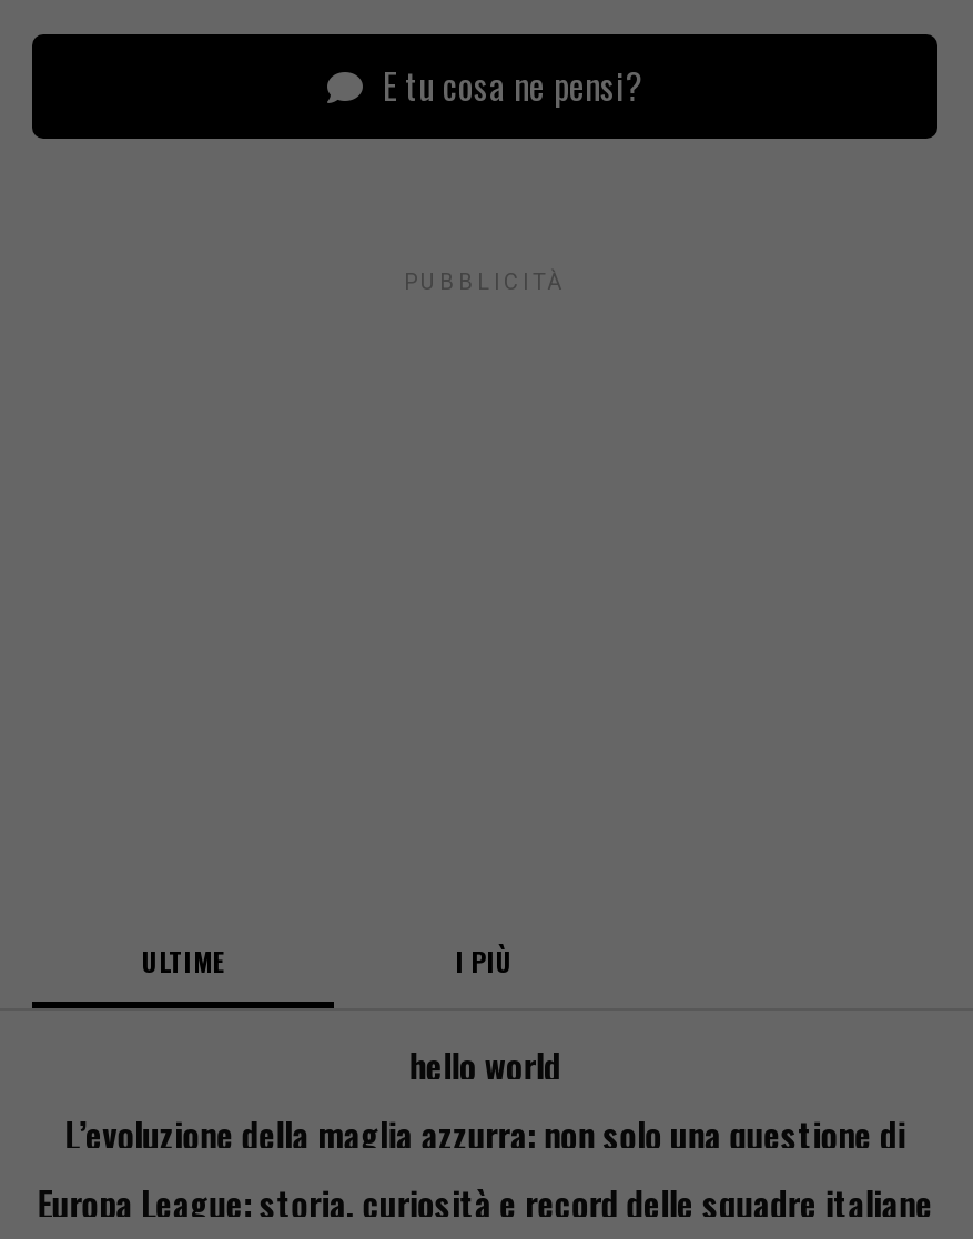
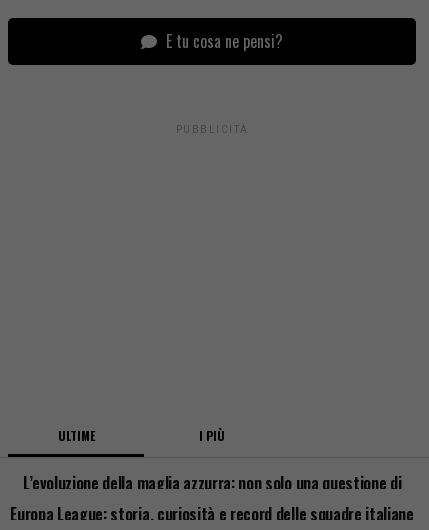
- hello world
